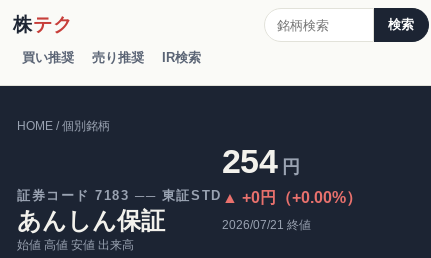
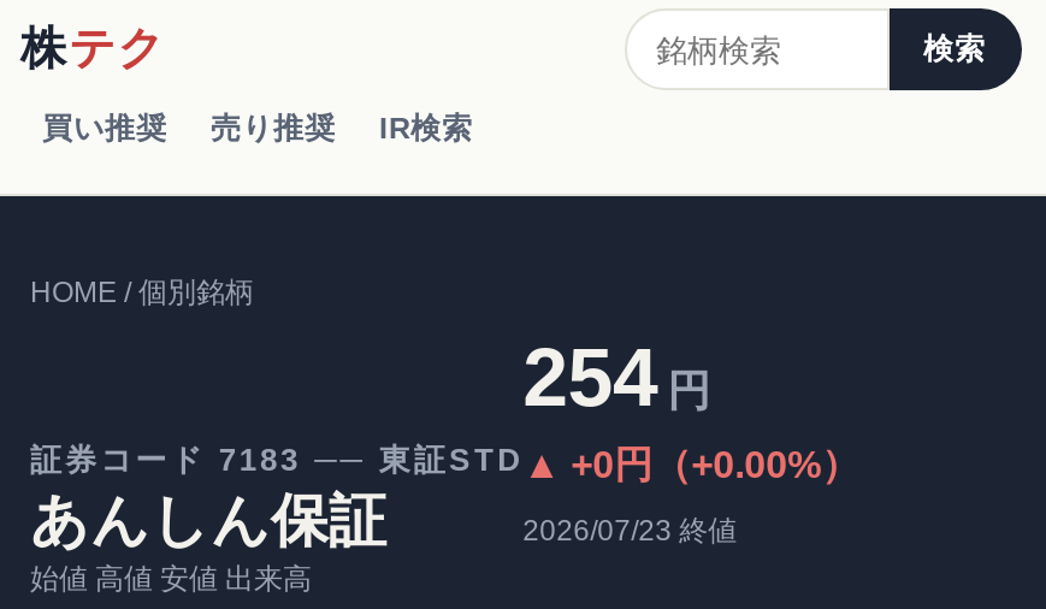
- 2026/07/21 終値
+ 2026/07/23 終値
